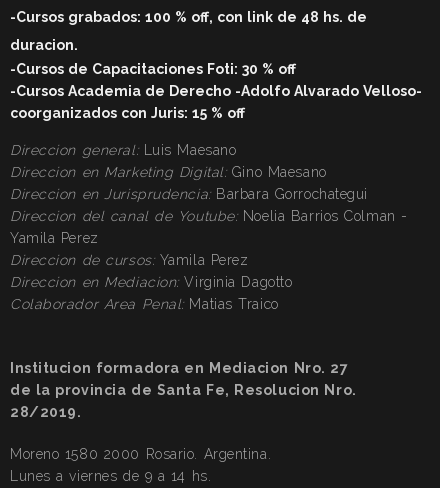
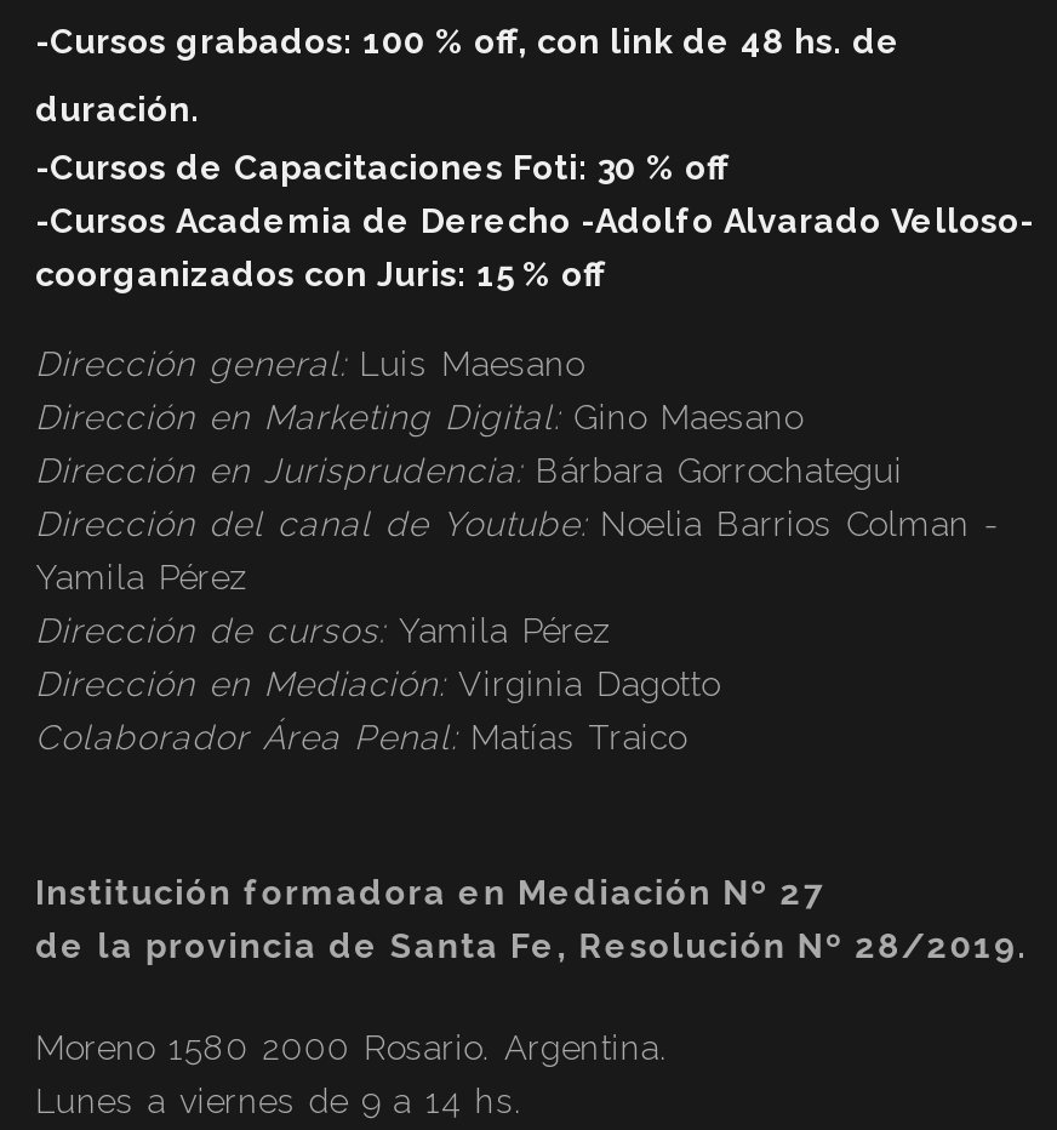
- duracion.
+ duración.

- Direccion general: Luis Maesano
- Direccion en Marketing Digital: Gino Maesano
- Direccion en Jurisprudencia: Barbara Gorrochategui
- Direccion del canal de Youtube: Noelia Barrios Colman -
- Yamila Perez
- Direccion de cursos: Yamila Perez
- Direccion en Mediacion: Virginia Dagotto
- Colaborador Area Penal: Matias Traico
+ Dirección general: Luis Maesano
+ Dirección en Marketing Digital: Gino Maesano
+ Dirección en Jurisprudencia: Bárbara Gorrochategui
+ Dirección del canal de Youtube: Noelia Barrios Colman -
+ Yamila Pérez
+ Dirección de cursos: Yamila Pérez
+ Dirección en Mediación: Virginia Dagotto
+ Colaborador Área Penal: Matías Traico

- Institucion formadora en Mediacion Nro. 27
- de la provincia de Santa Fe, Resolucion Nro.
- 28/2019.
+ Institución formadora en Mediación Nº 27
+ de la provincia de Santa Fe, Resolución Nº 28/2019.
